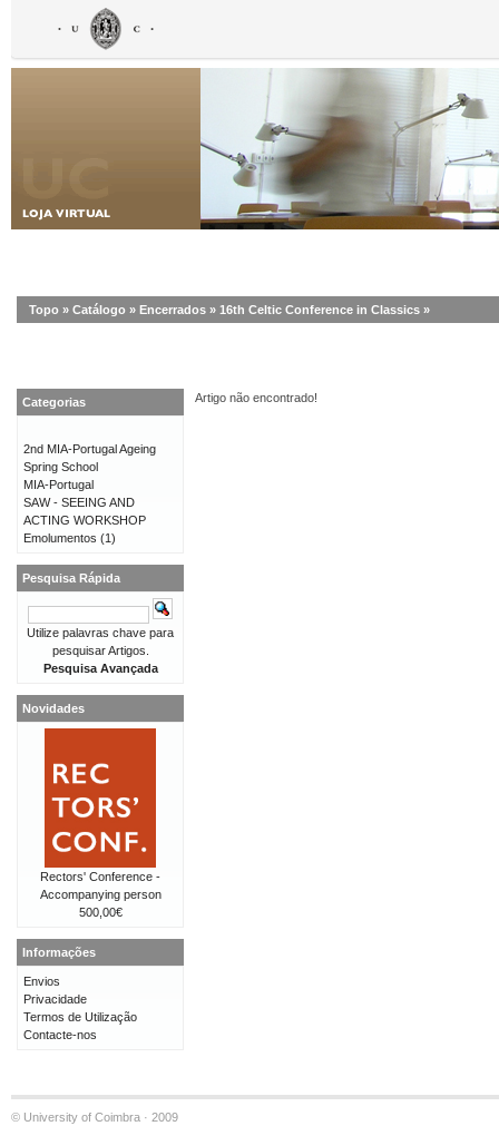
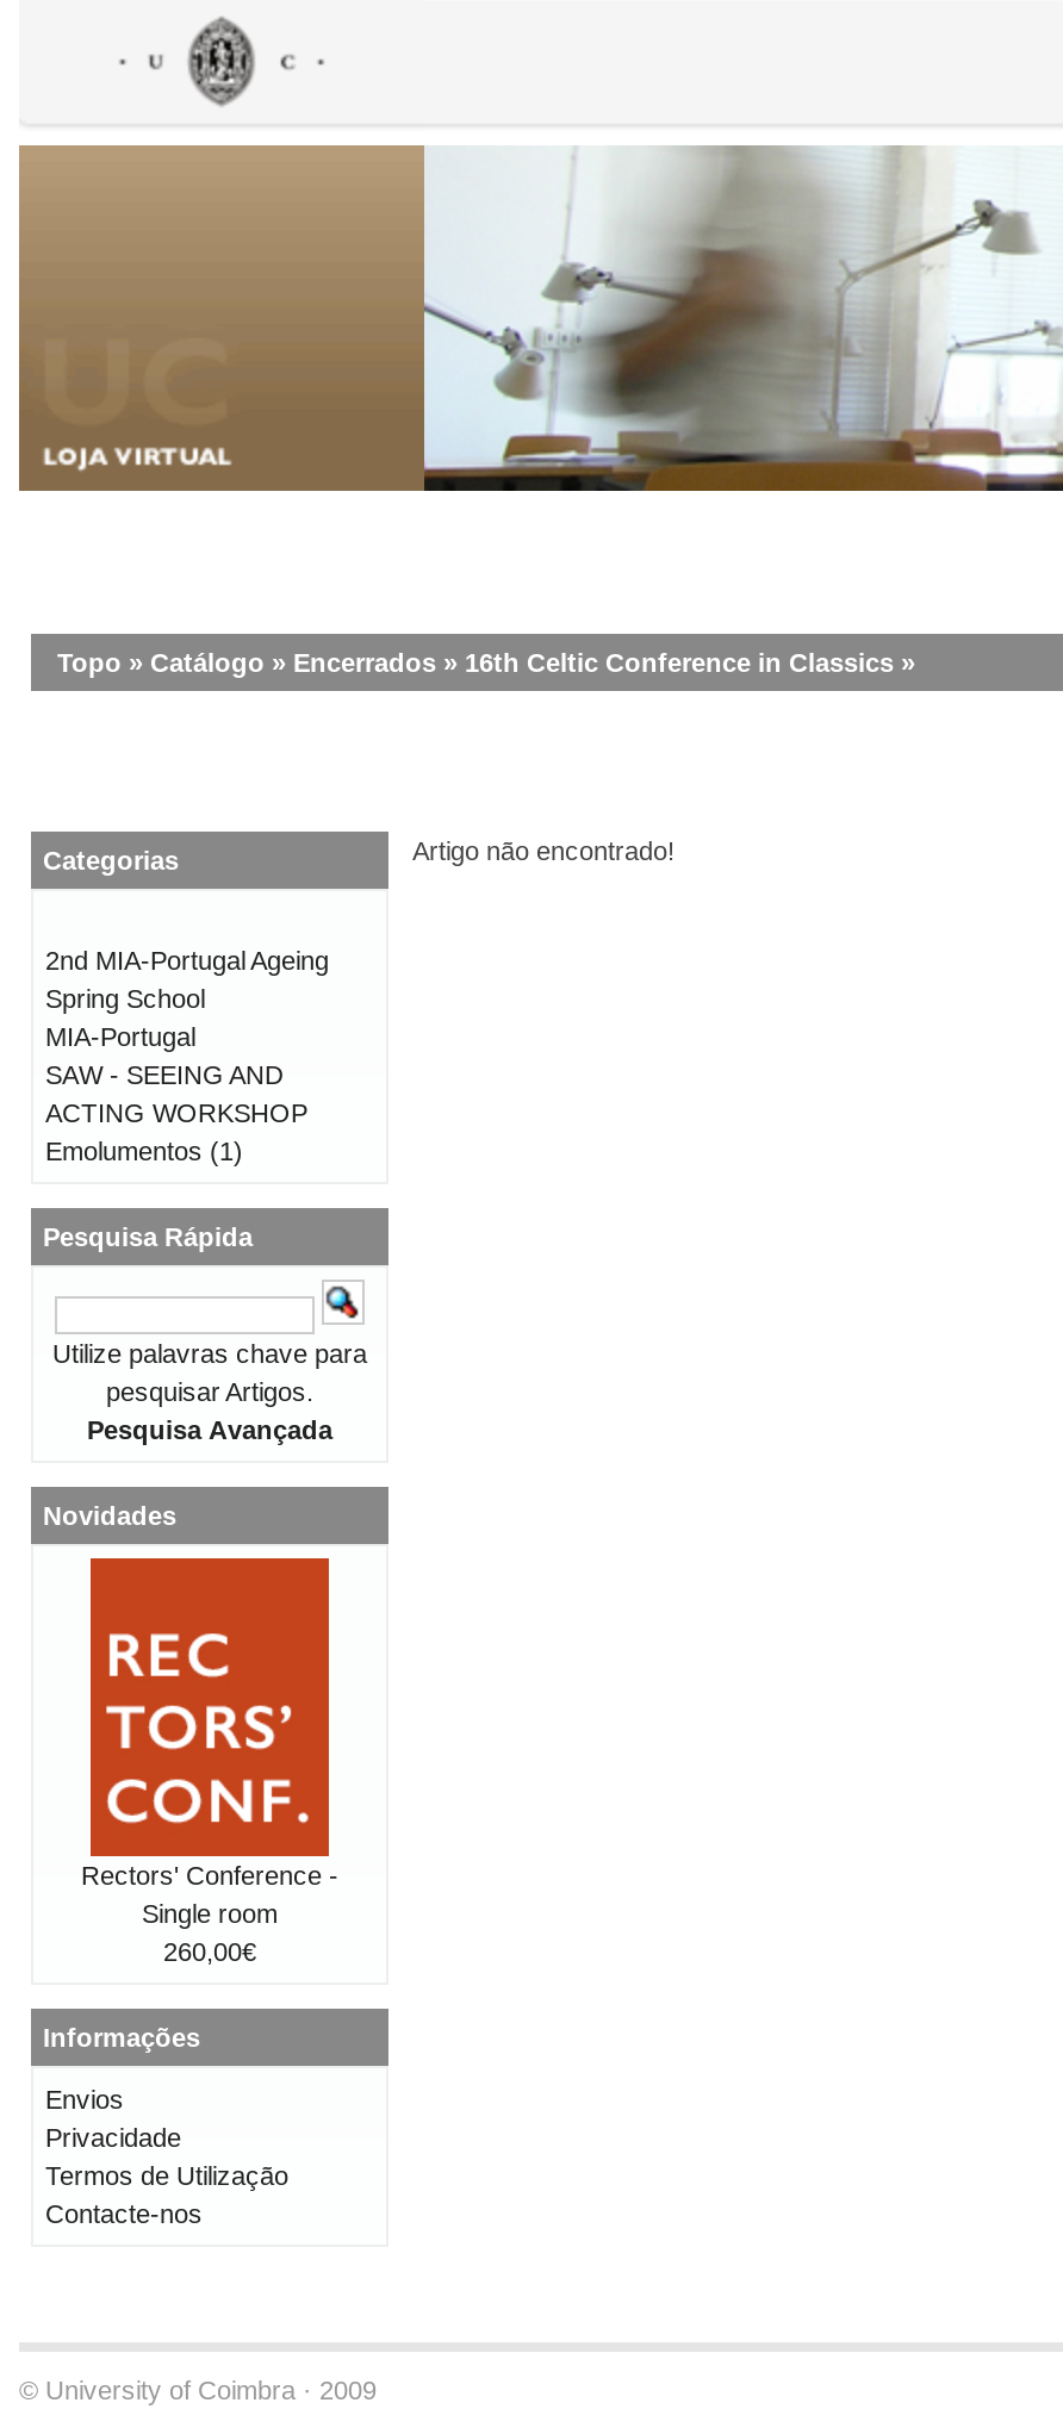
- Accompanying person
- 500,00€
+ Single room
+ 260,00€
